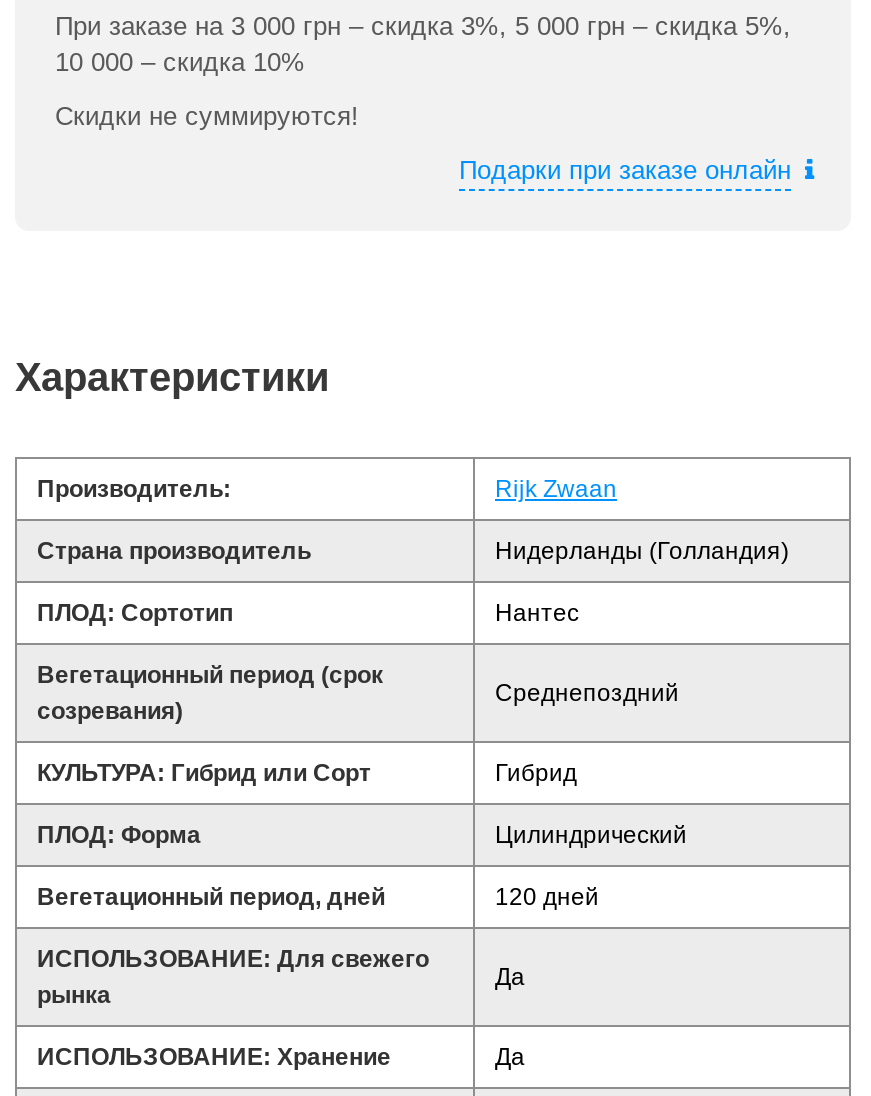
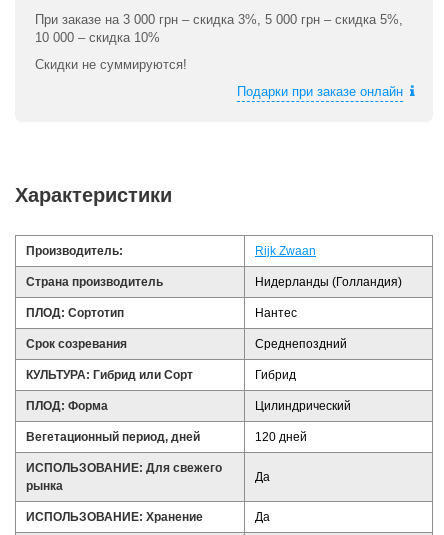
- Вегетационный период (срок
- созревания)
+ Срок созревания
